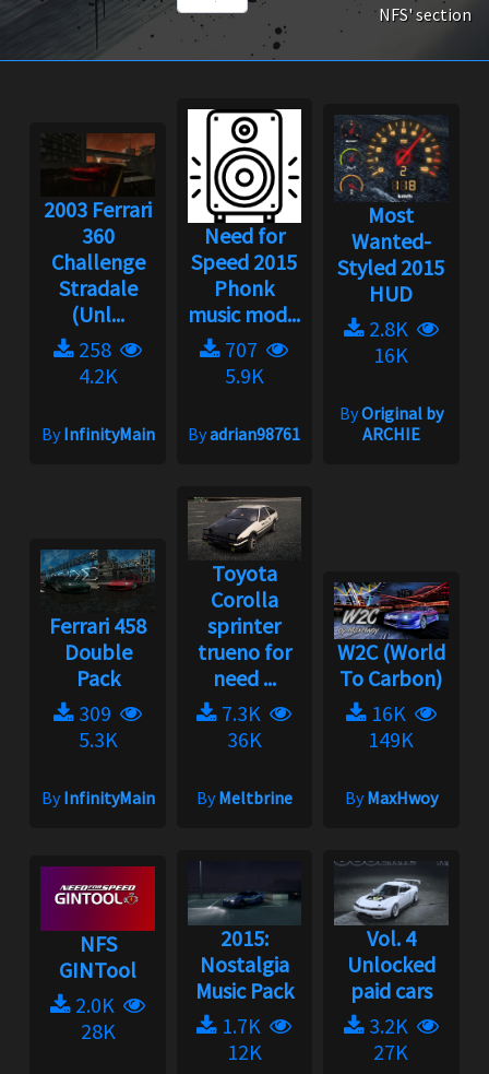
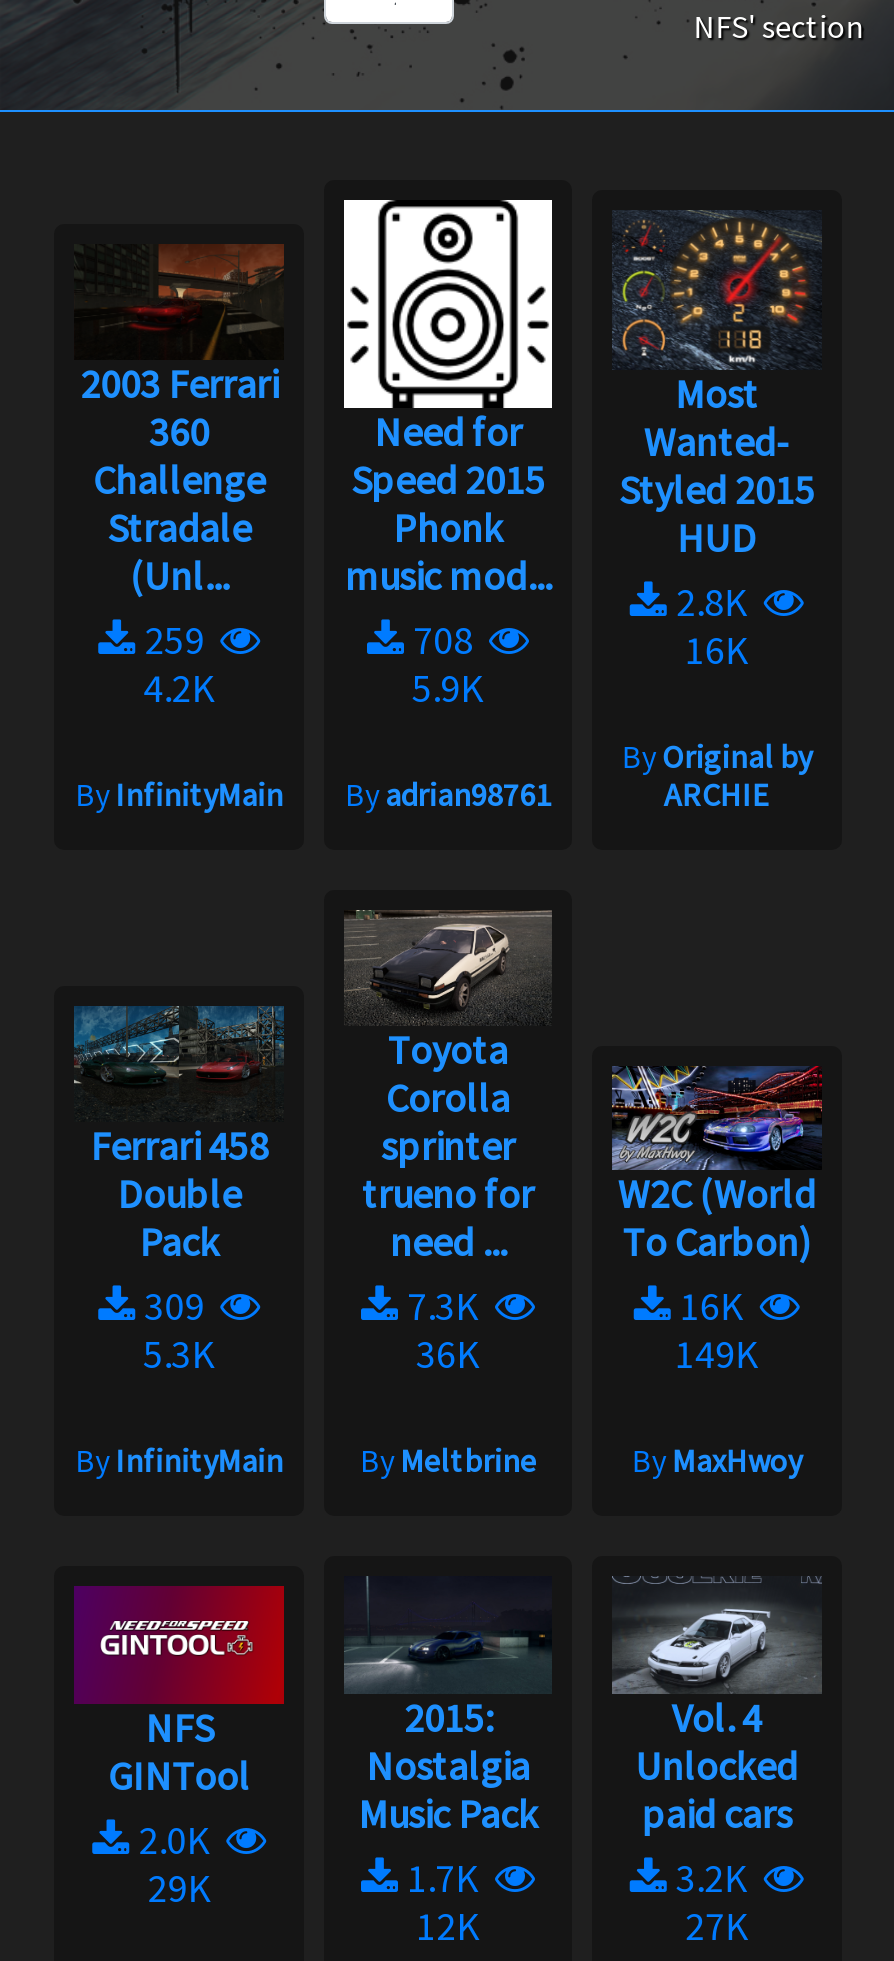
- 258
+ 259

- 707
+ 708

- 28K
+ 29K
